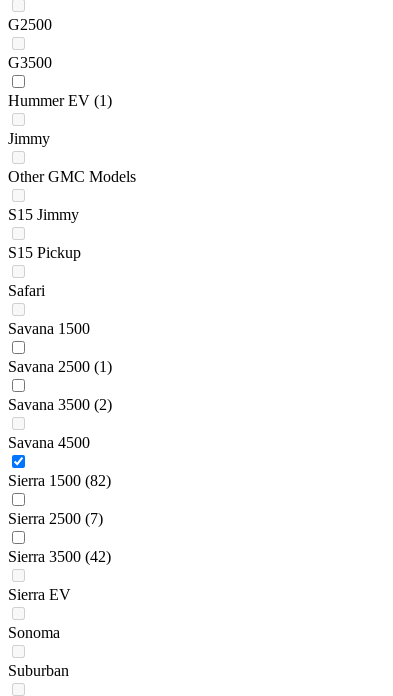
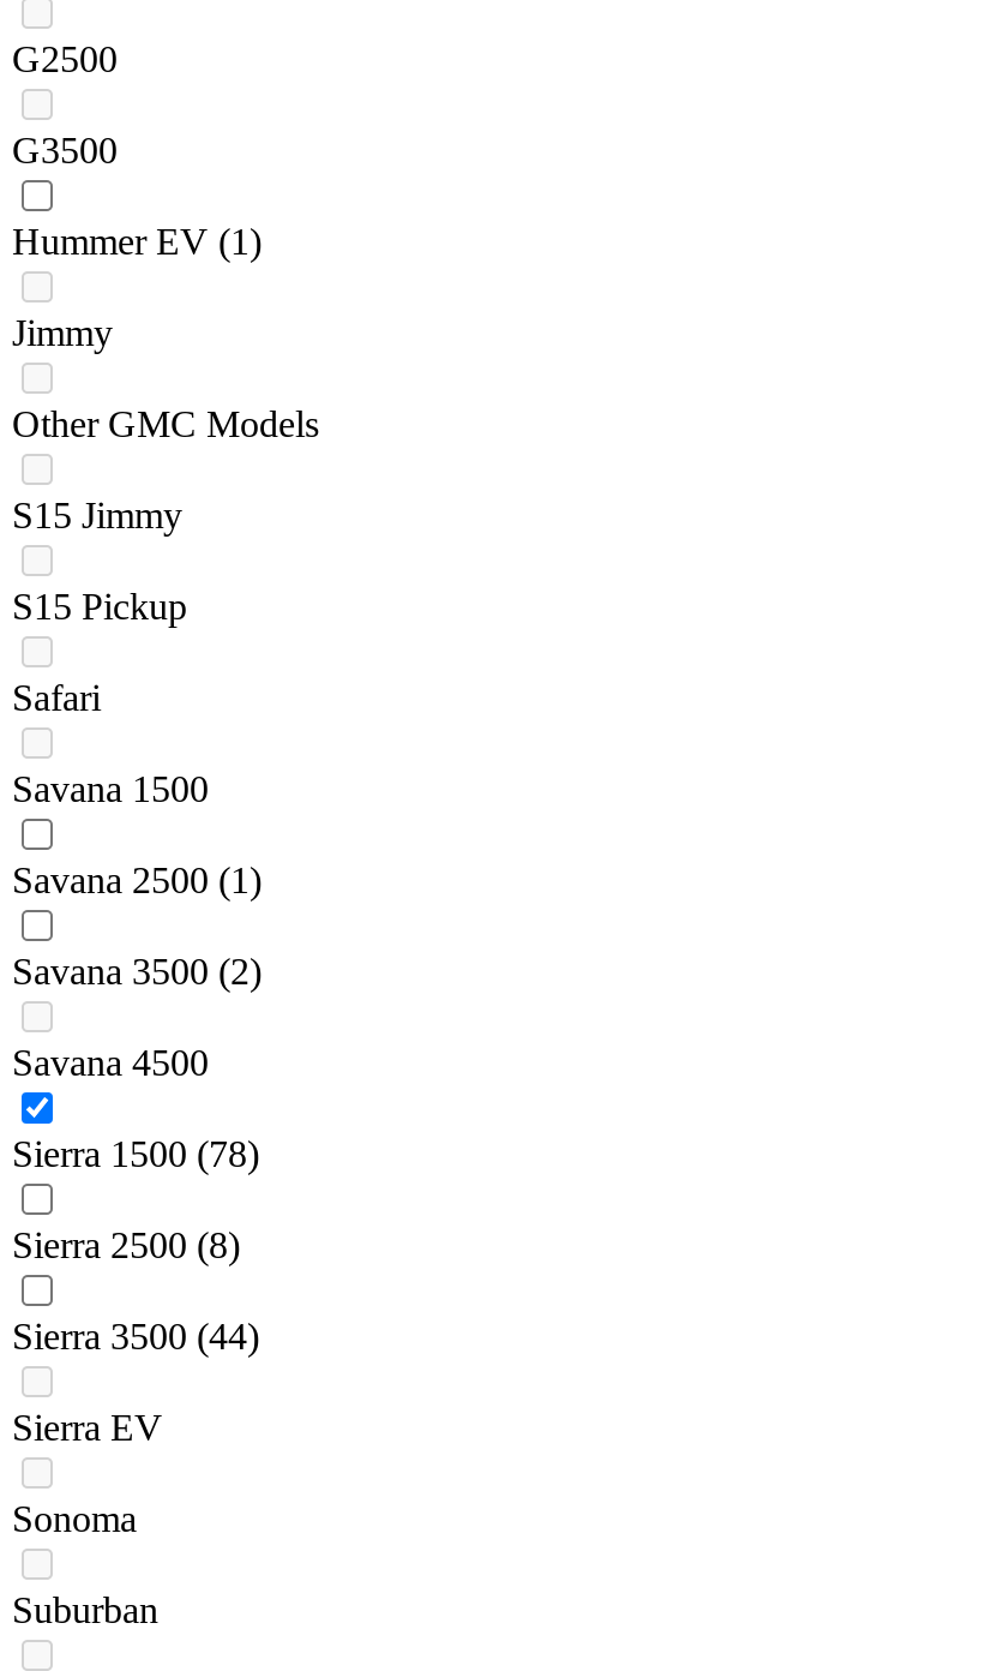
- Sierra 1500 (82)
+ Sierra 1500 (78)

- Sierra 2500 (7)
+ Sierra 2500 (8)

- Sierra 3500 (42)
+ Sierra 3500 (44)
